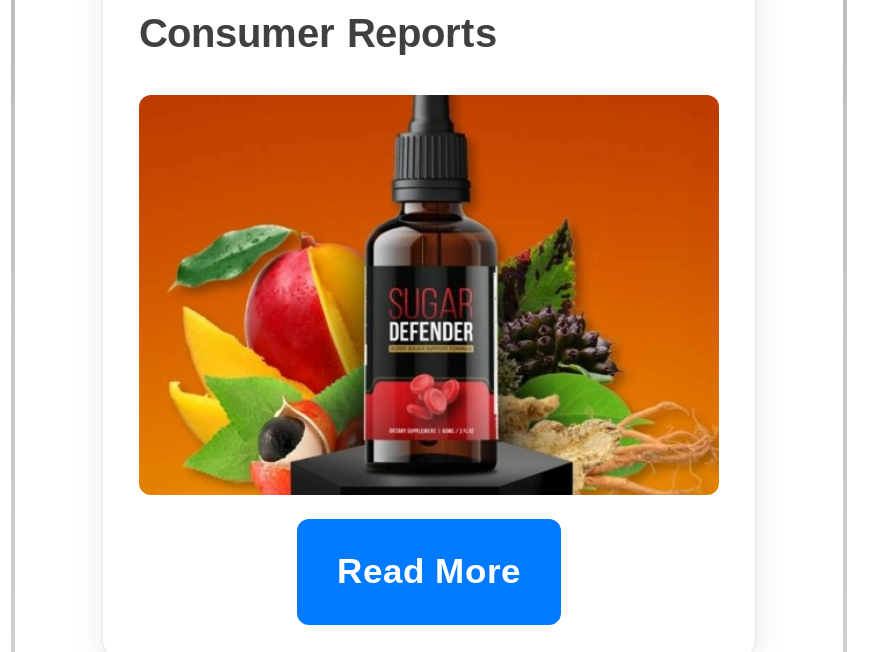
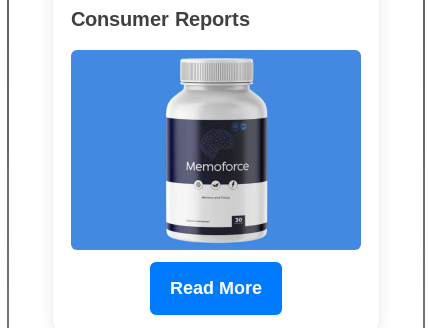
- [image]
+ [image]
